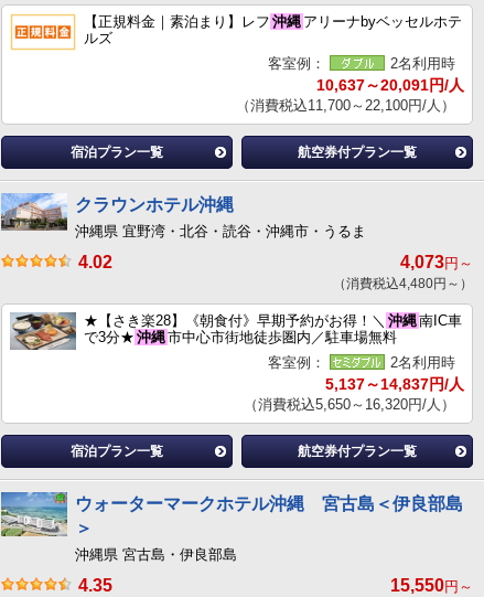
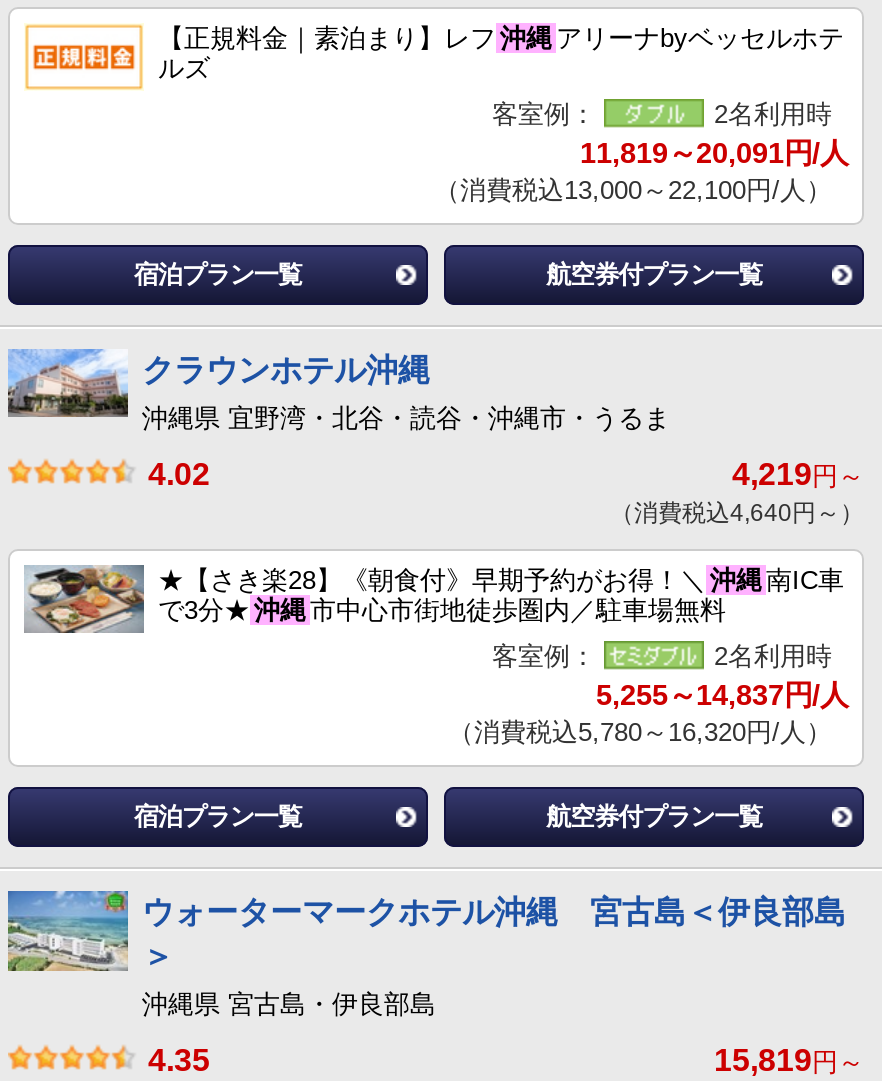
- 10,637～20,091円/人
+ 11,819～20,091円/人

- （消費税込11,700～22,100円/人）
+ （消費税込13,000～22,100円/人）

- 4,073円～
+ 4,219円～

- （消費税込4,480円～）
+ （消費税込4,640円～）

- 5,137～14,837円/人
+ 5,255～14,837円/人

- （消費税込5,650～16,320円/人）
+ （消費税込5,780～16,320円/人）

- 15,550円～
+ 15,819円～
